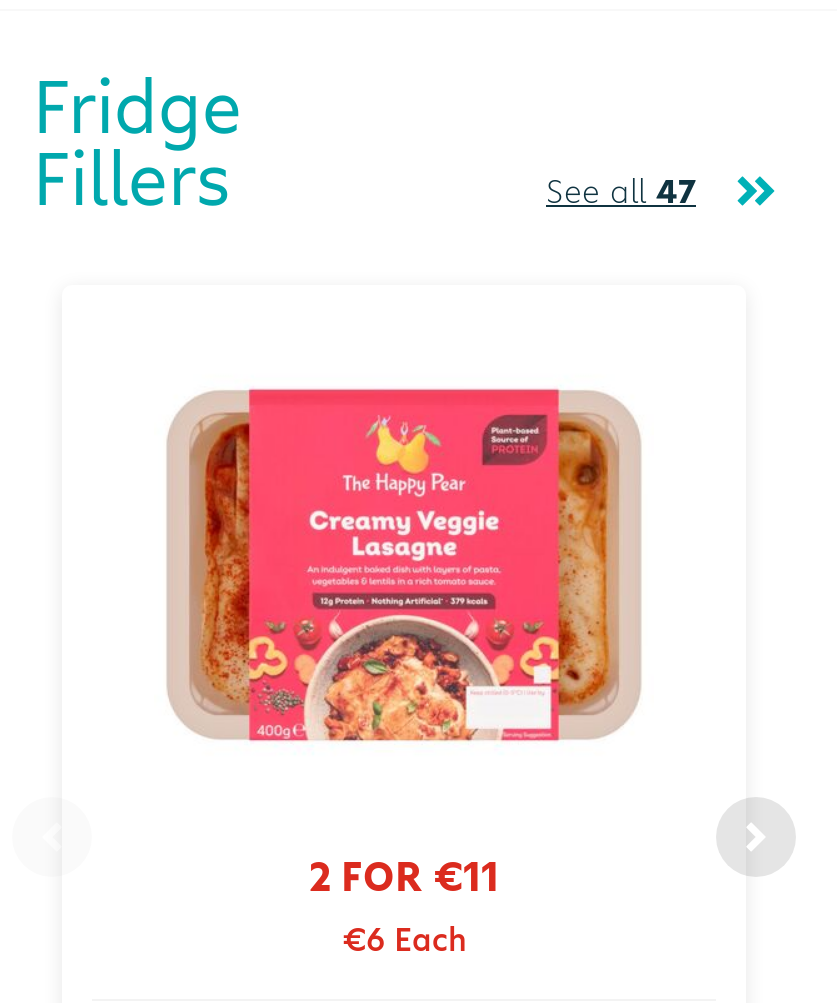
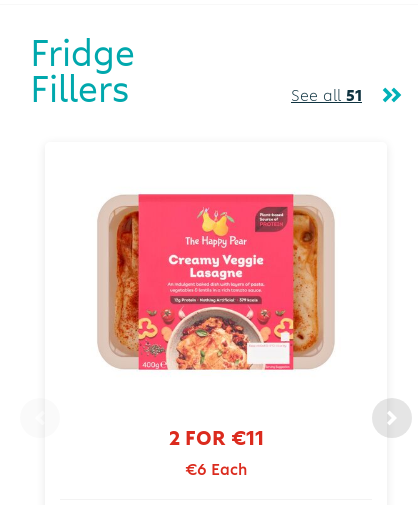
- See all 47
+ See all 51
